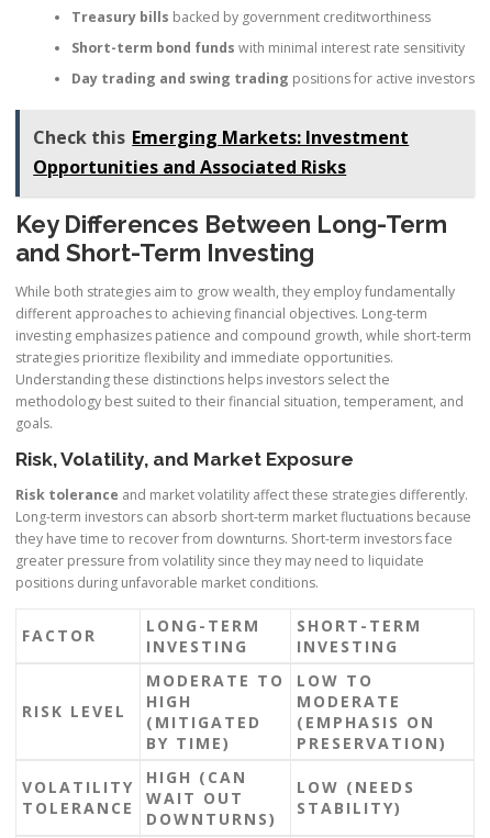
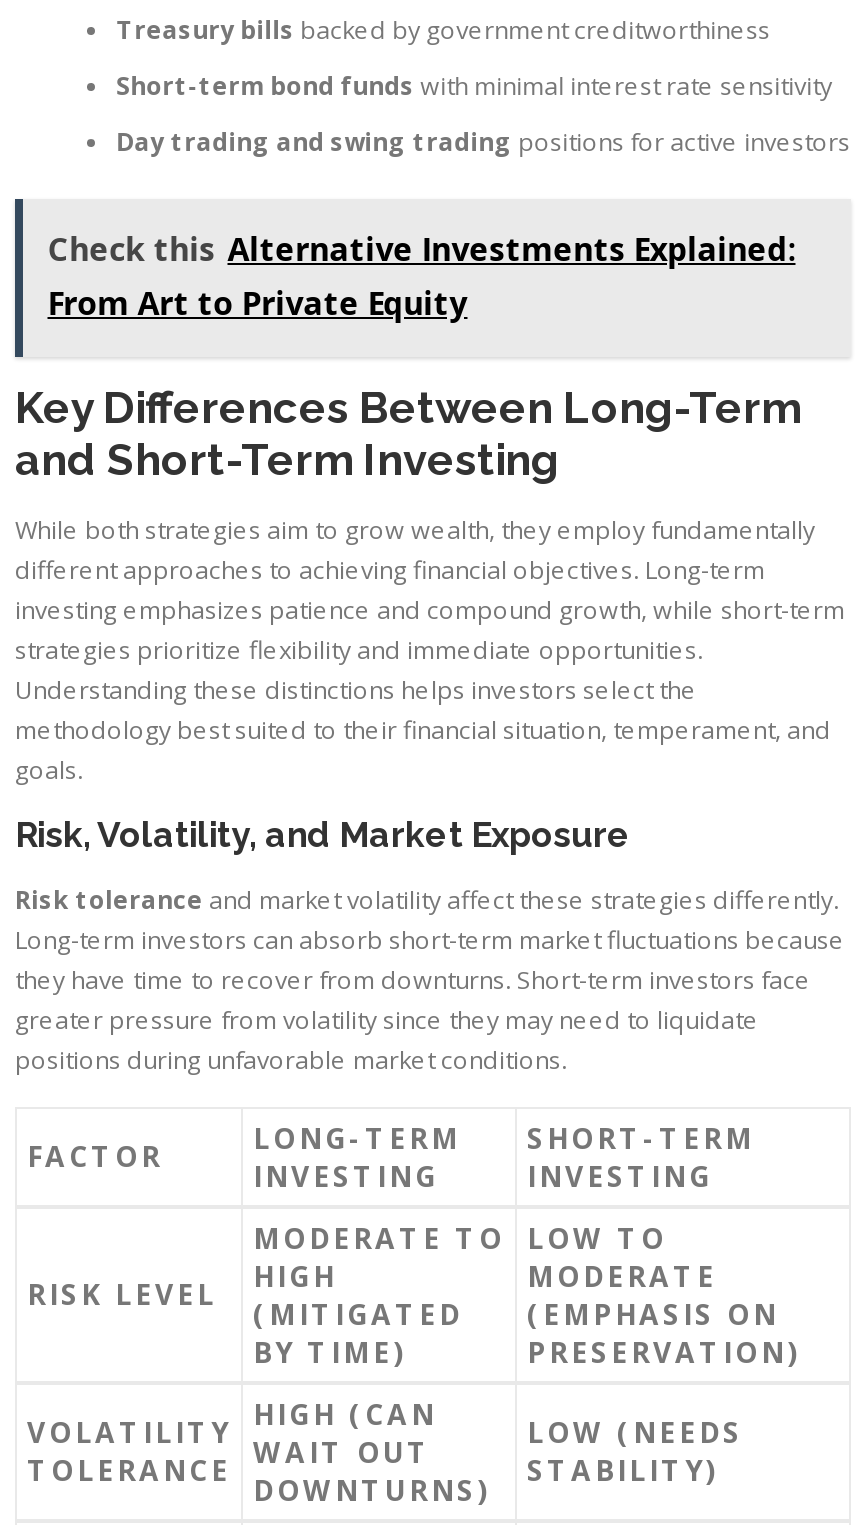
- Check this Emerging Markets: Investment
- Opportunities and Associated Risks
+ Check this Alternative Investments Explained:
+ From Art to Private Equity
